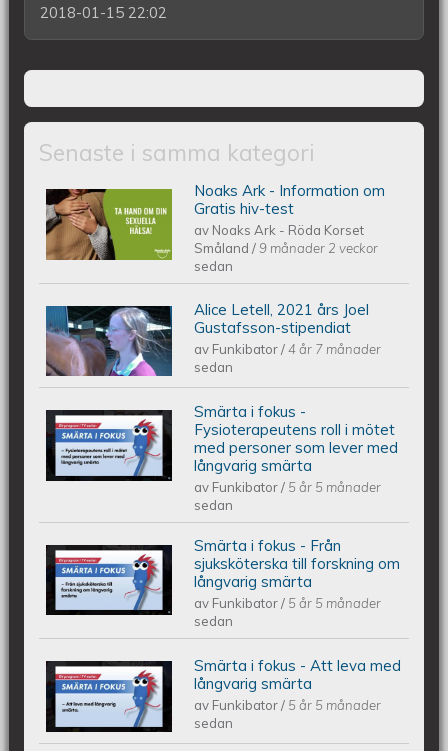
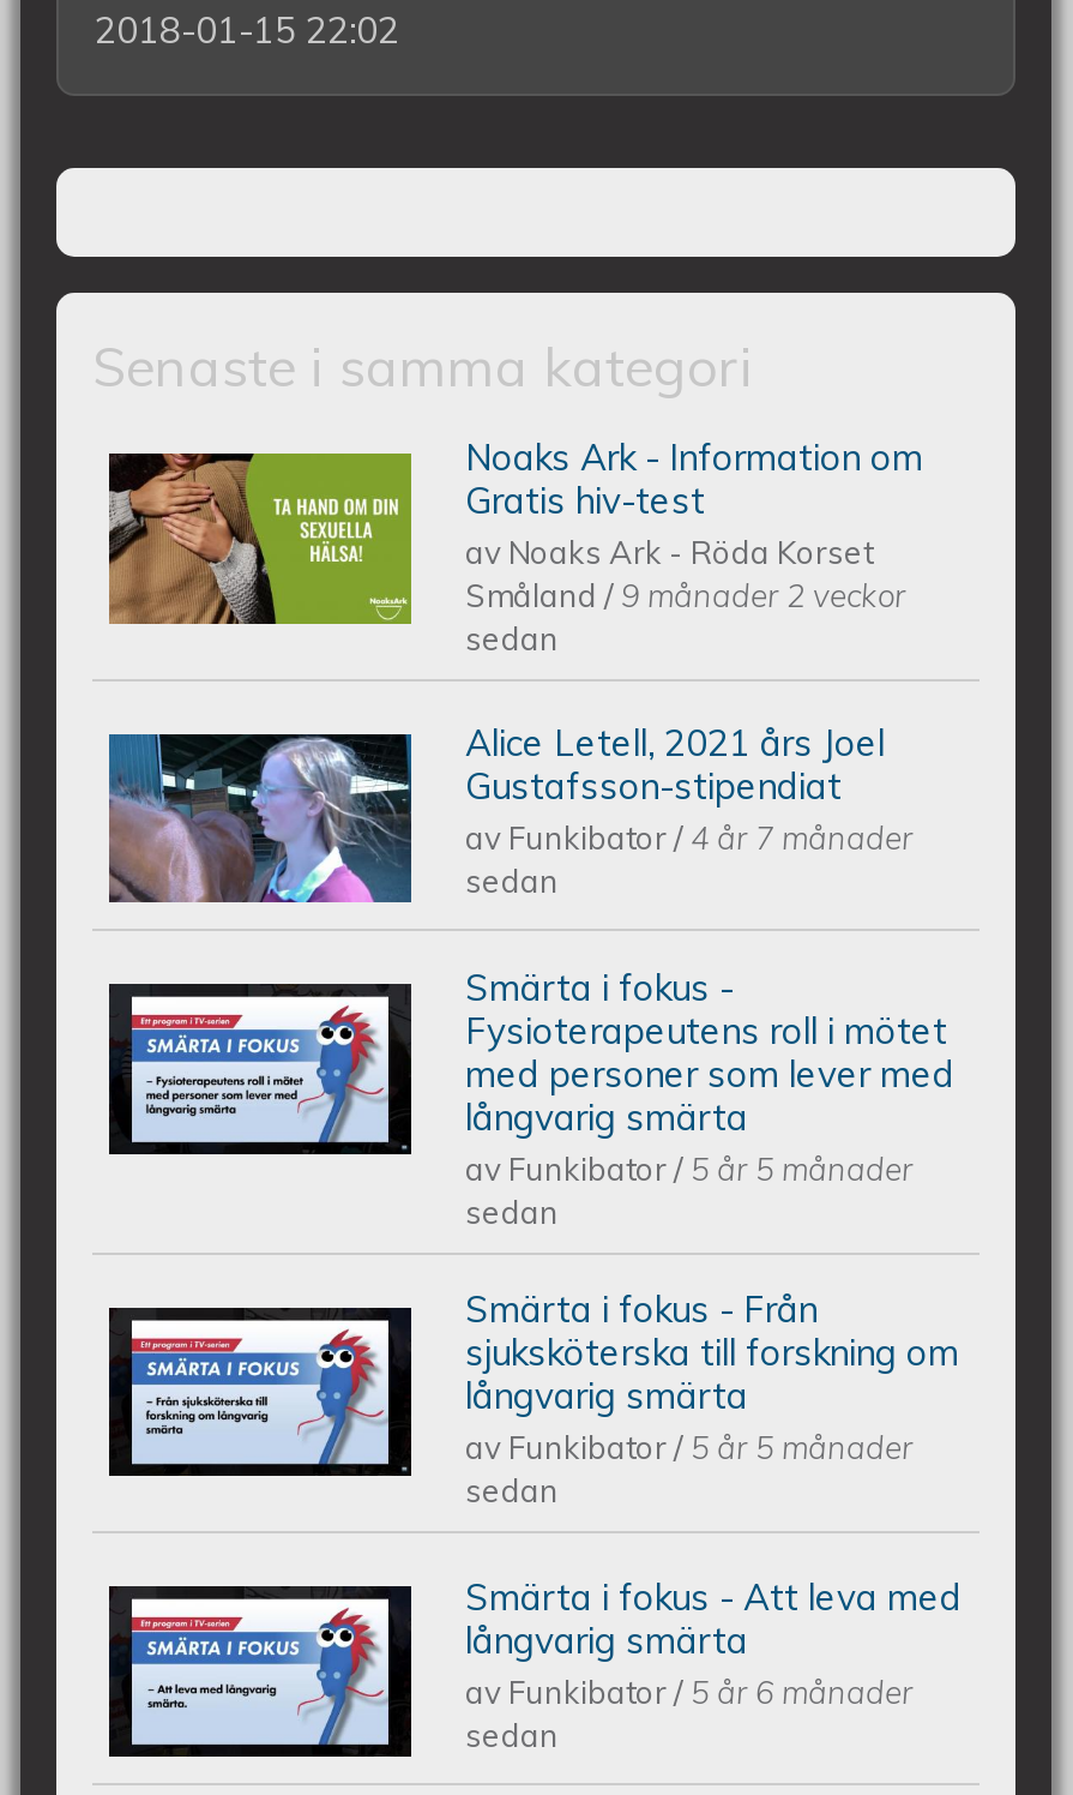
- av Funkibator / 5 år 5 månader
+ av Funkibator / 5 år 6 månader
